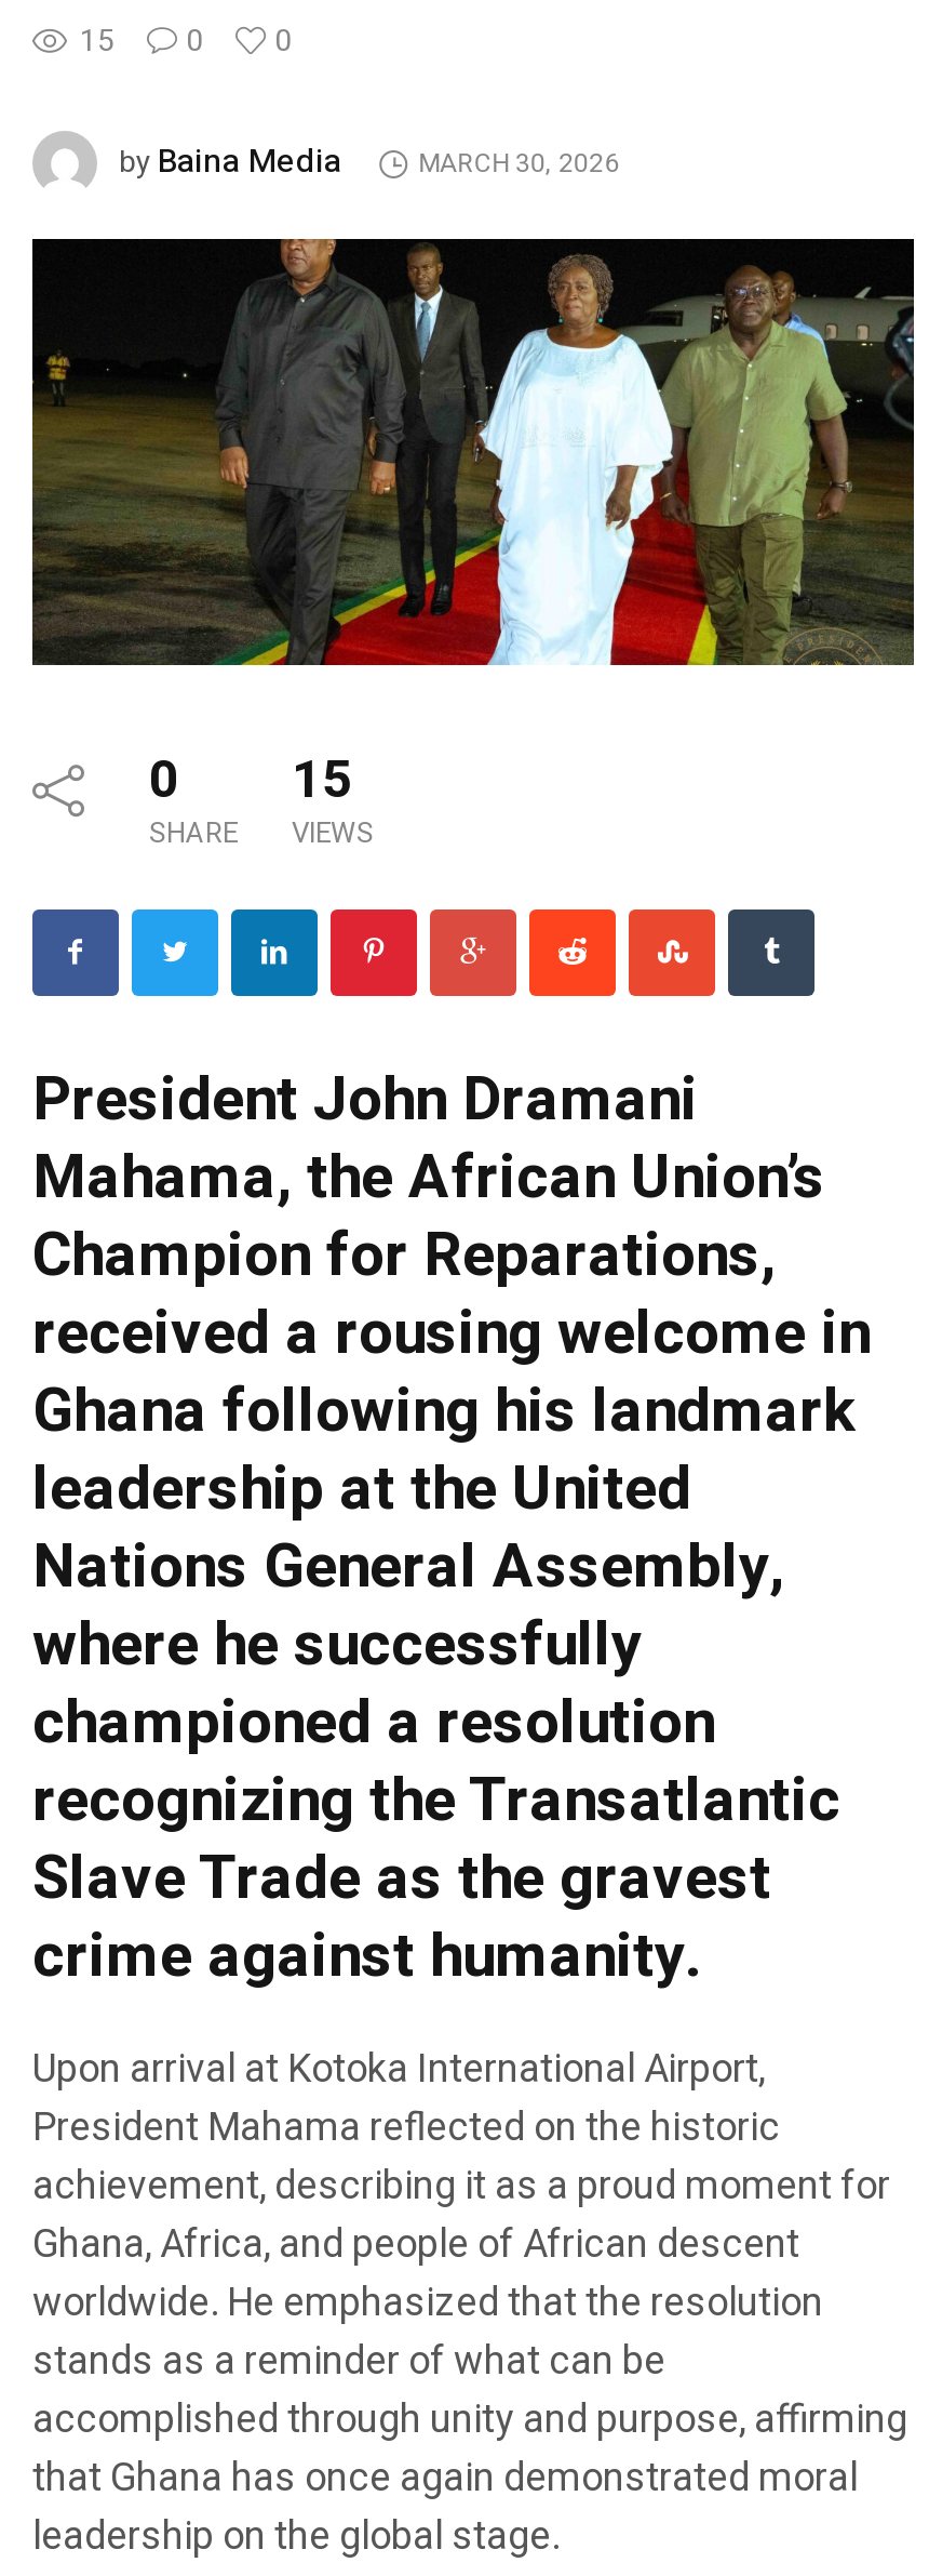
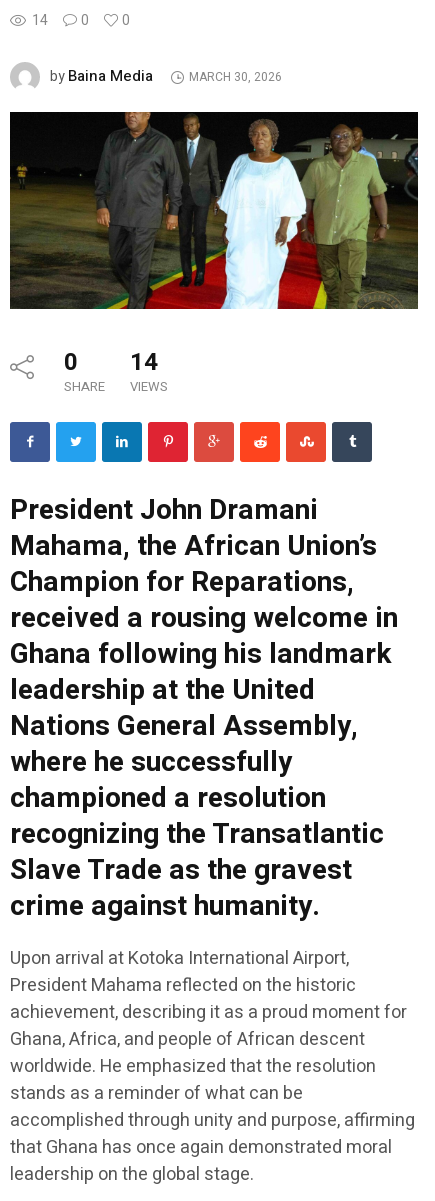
- 15 0 0
+ 14 0 0

- 0 15
+ 0 14
